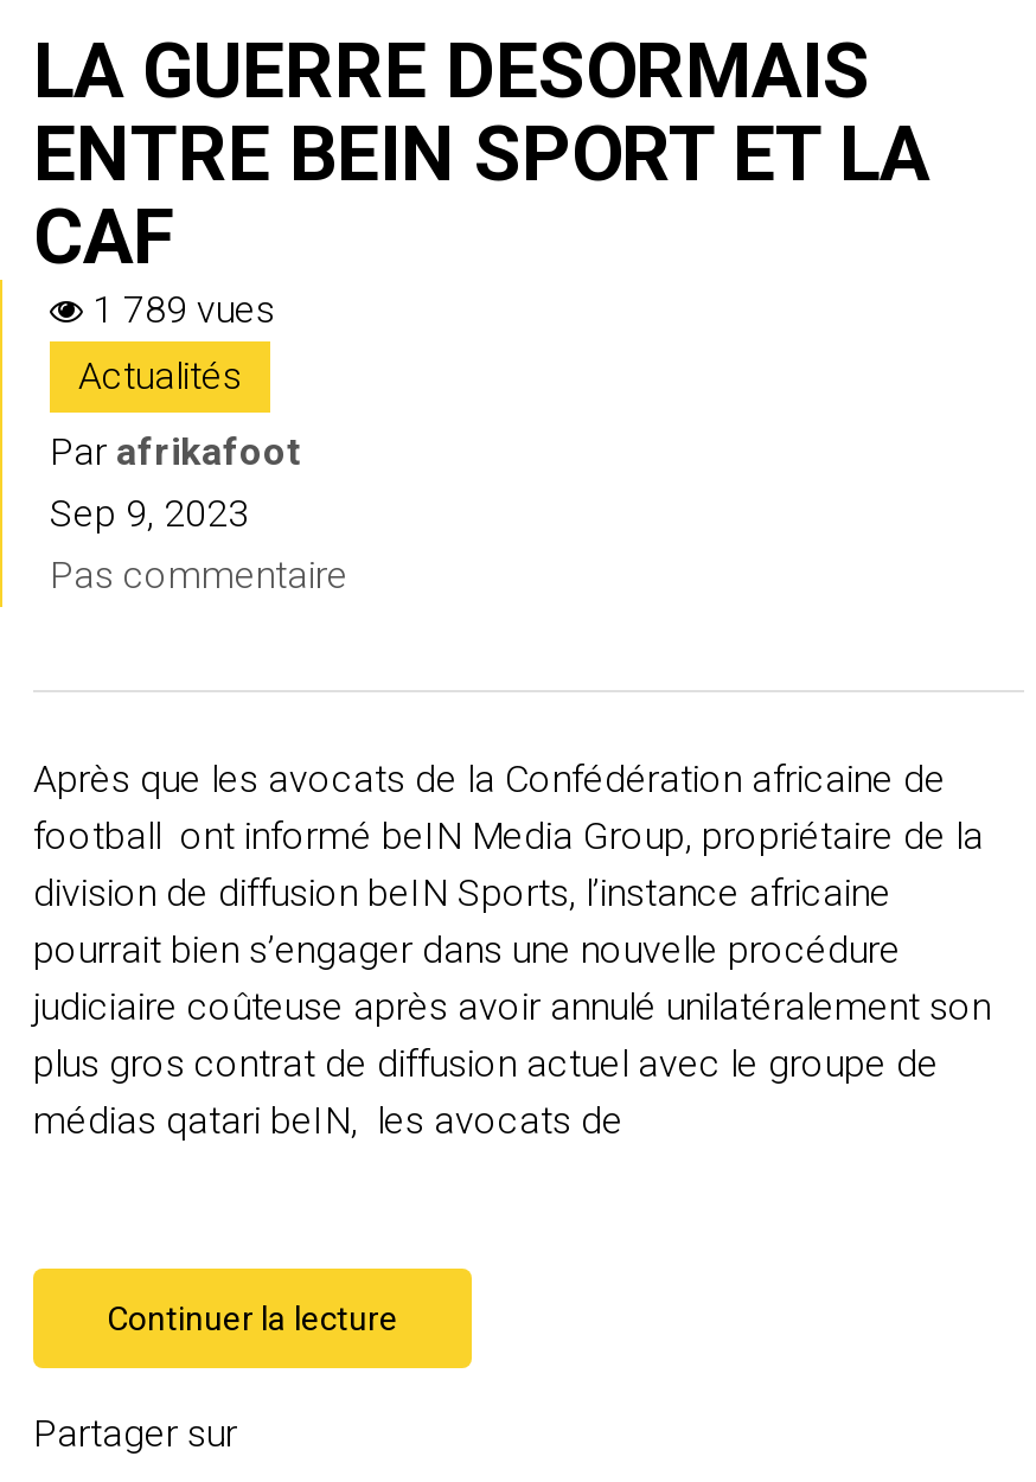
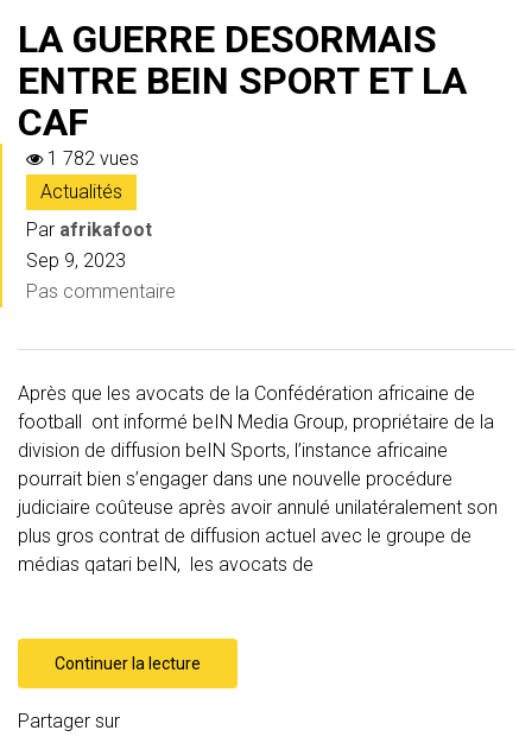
- 1 789 vues
+ 1 782 vues
